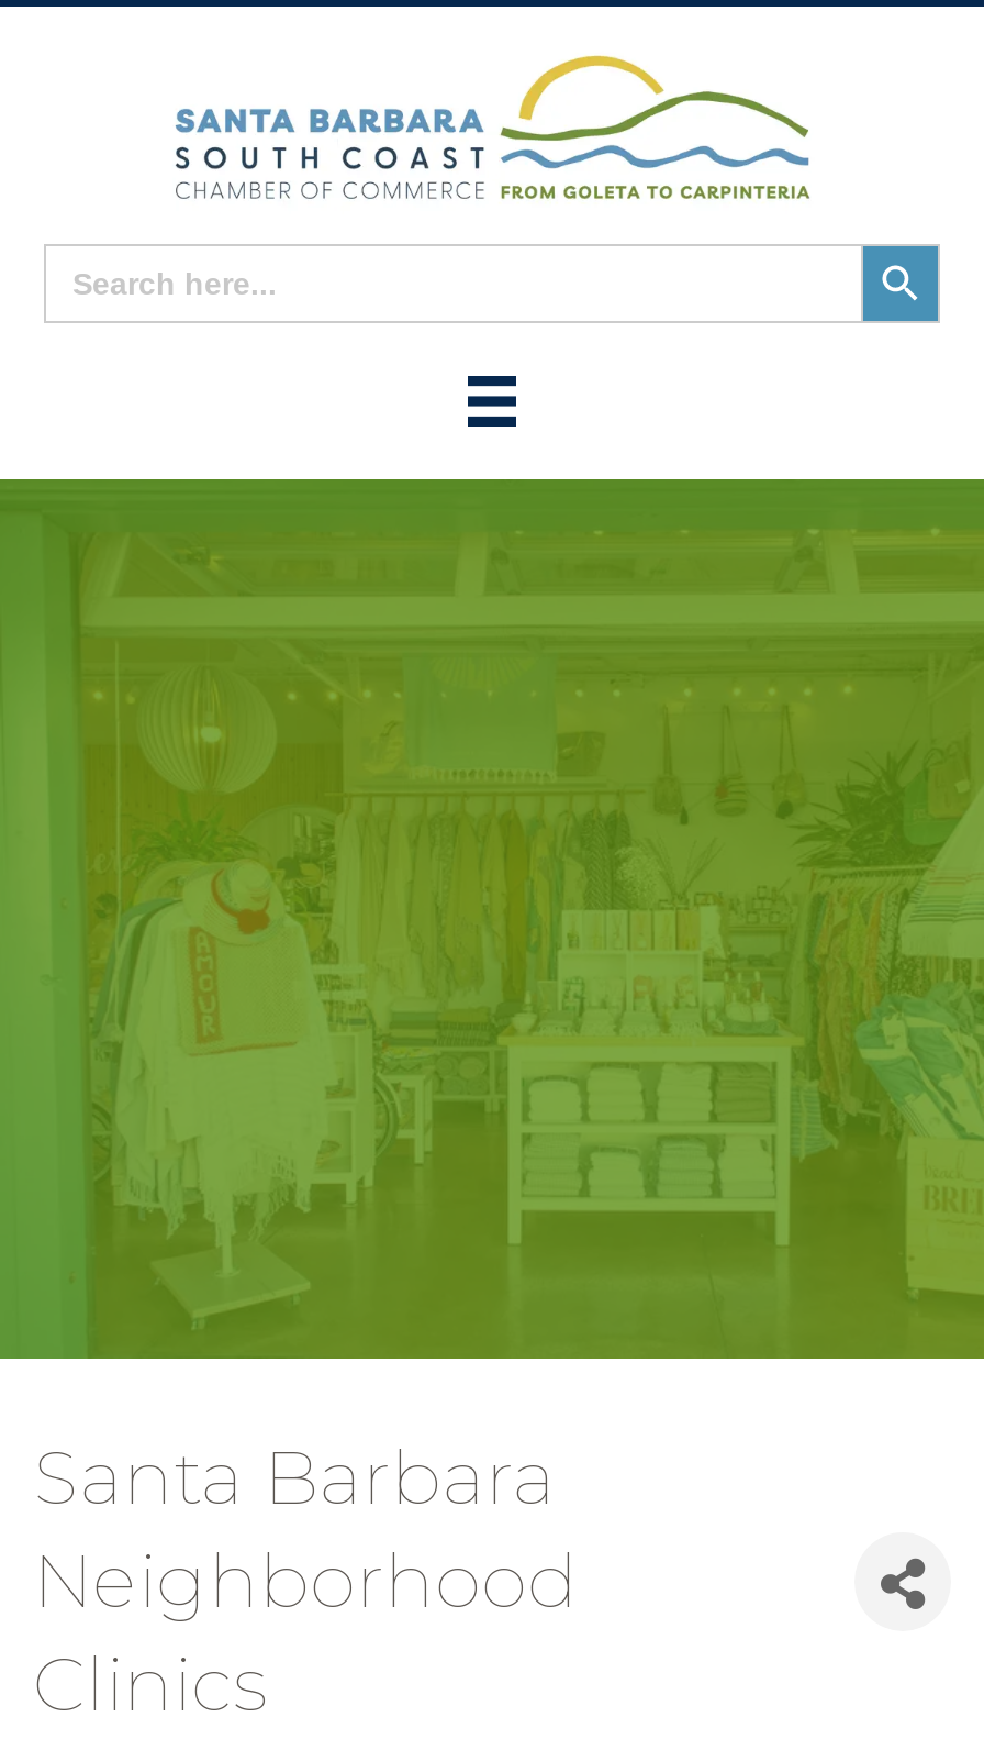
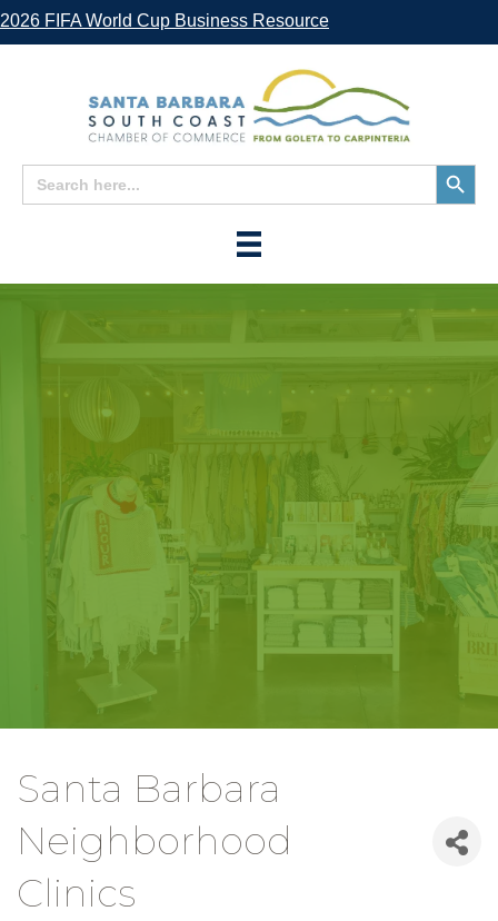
+ 2026 FIFA World Cup Business Resource
